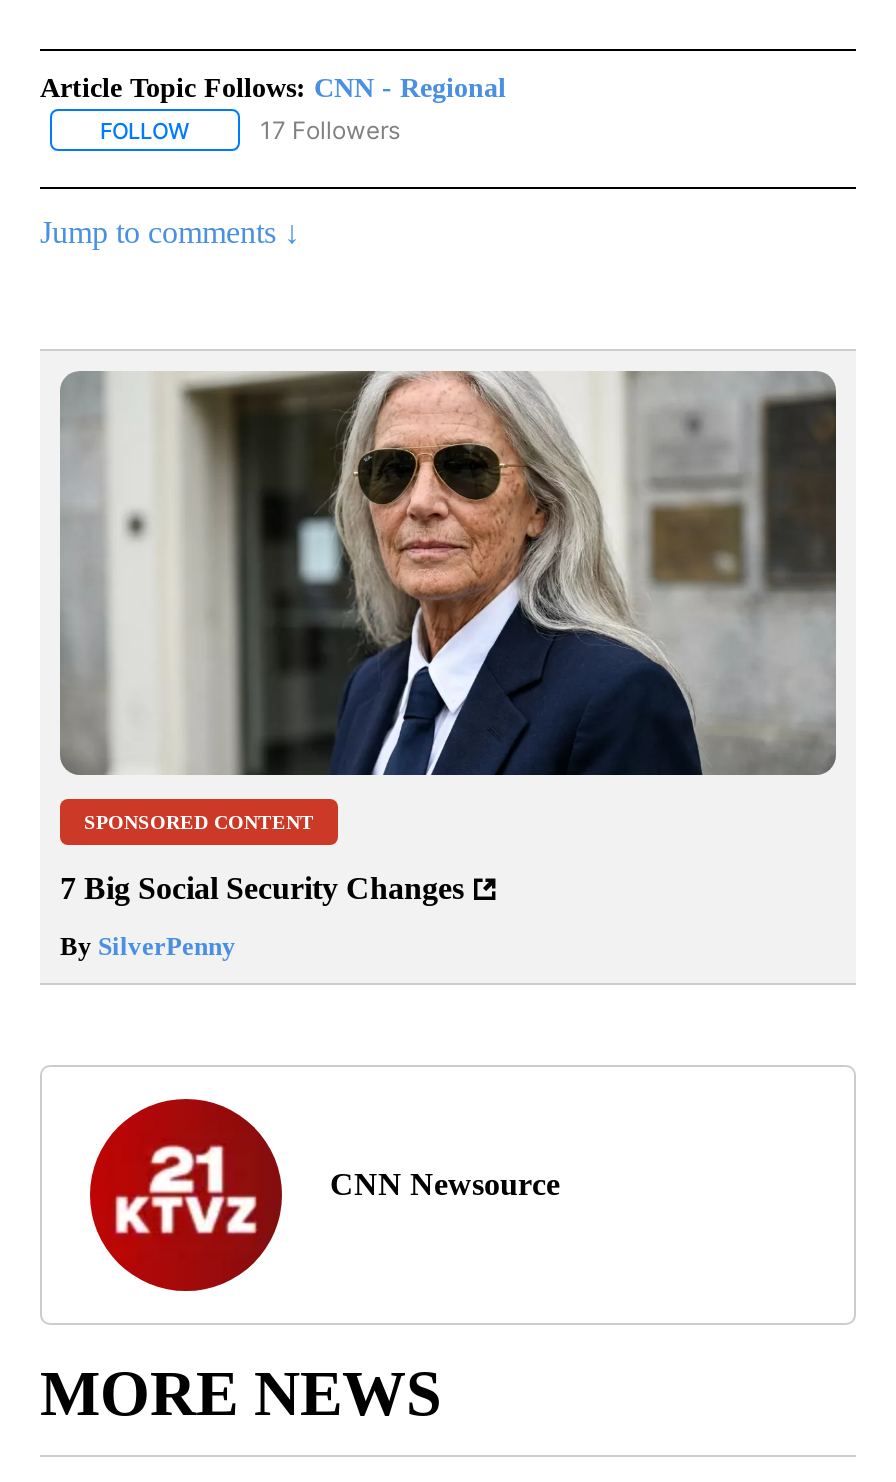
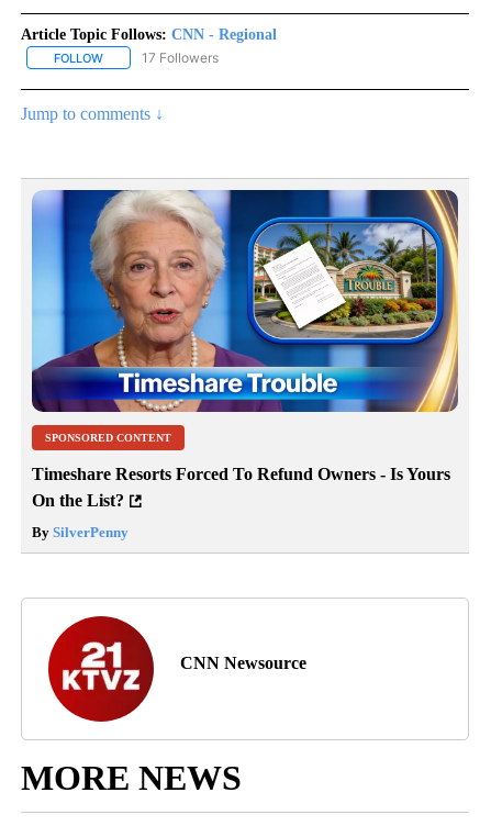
- [image]
+ [image]

- 7 Big Social Security Changes
+ Timeshare Resorts Forced To Refund Owners - Is Yours
+ On the List?
